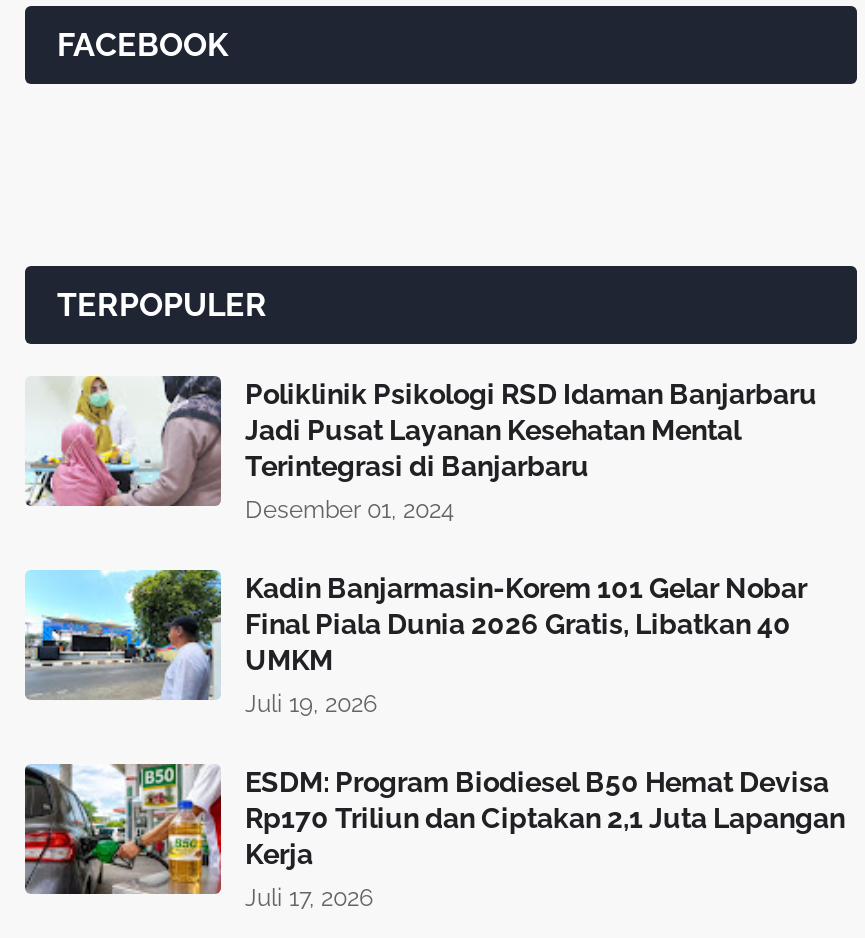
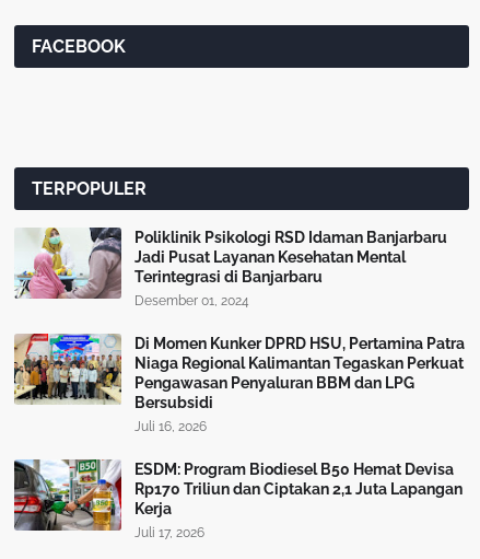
- [image]
- Kadin Banjarmasin-Korem 101 Gelar Nobar
- Final Piala Dunia 2026 Gratis, Libatkan 40
- UMKM
- Juli 19, 2026
+ [image]
+ Di Momen Kunker DPRD HSU, Pertamina Patra
+ Niaga Regional Kalimantan Tegaskan Perkuat
+ Pengawasan Penyaluran BBM dan LPG
+ Bersubsidi
+ Juli 16, 2026
